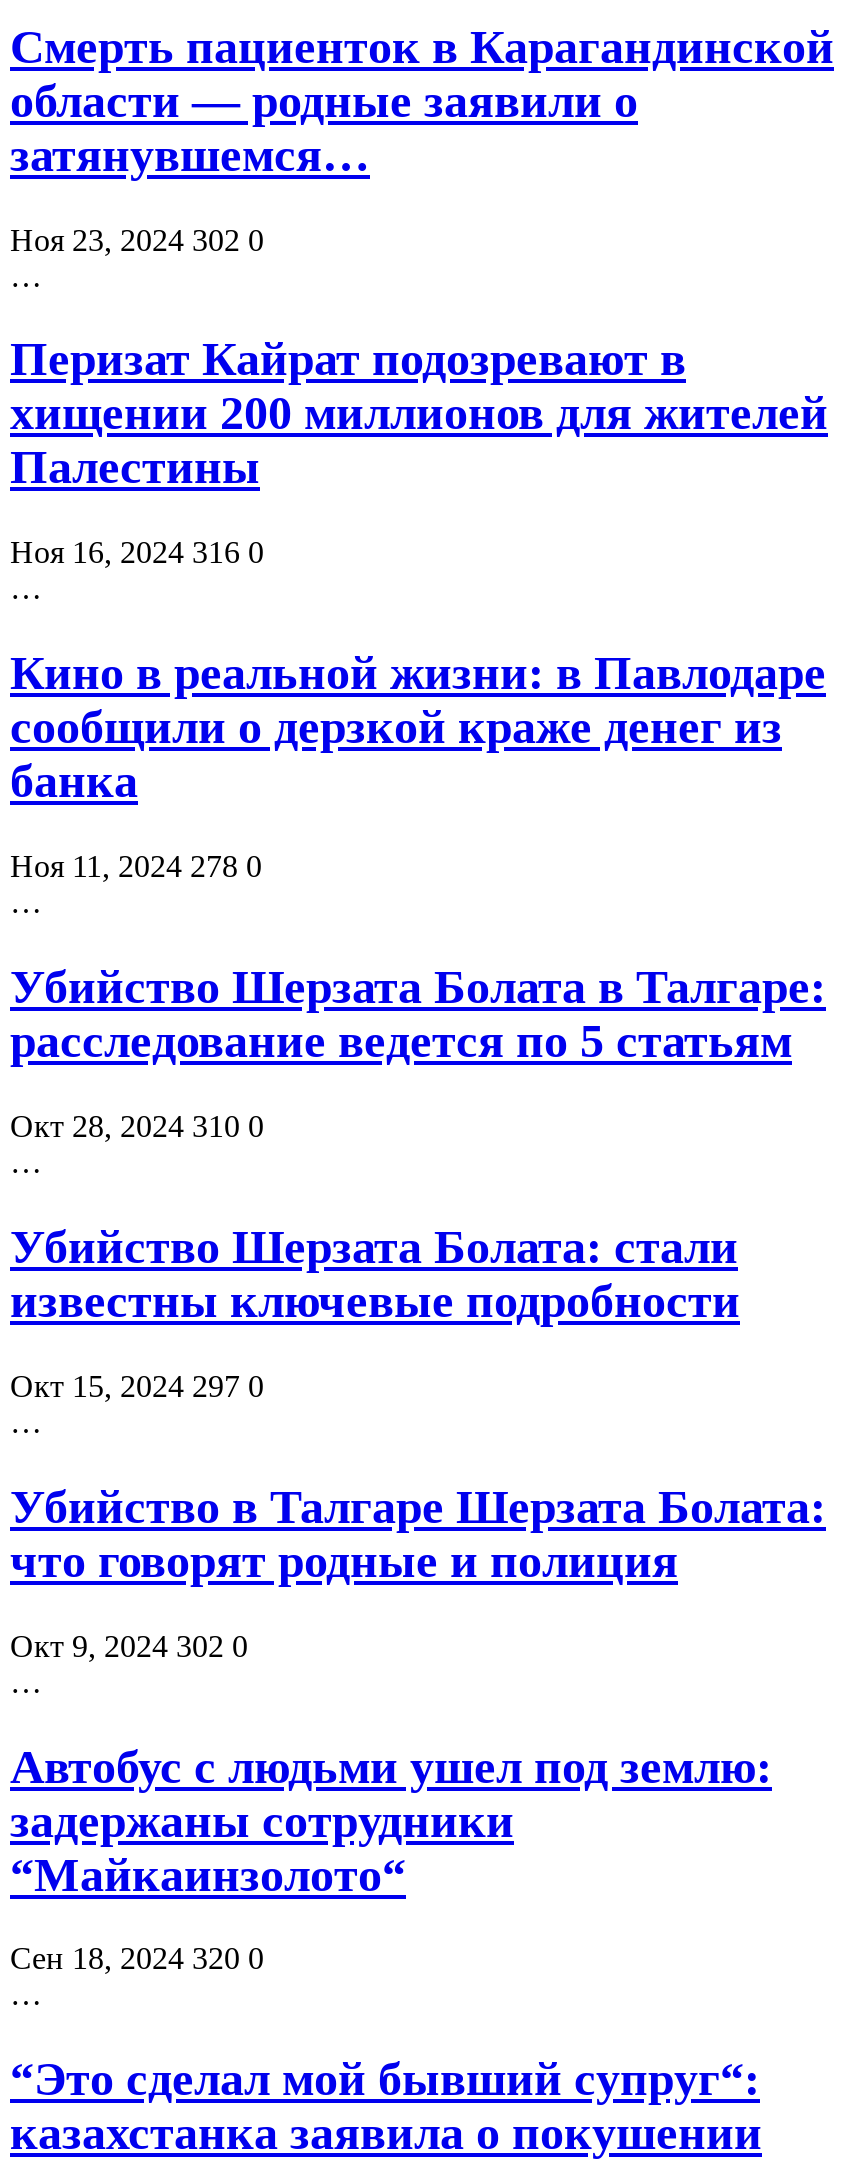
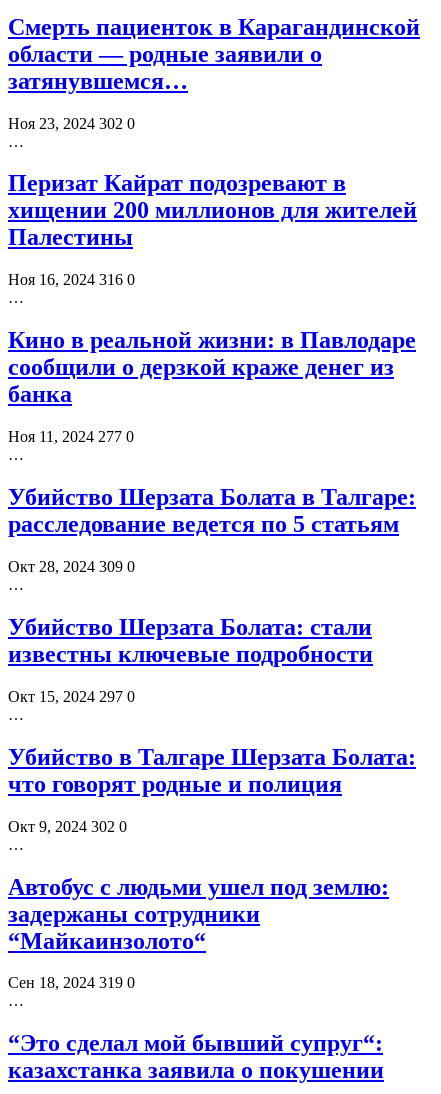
- Ноя 11, 2024 278 0
+ Ноя 11, 2024 277 0

- Окт 28, 2024 310 0
+ Окт 28, 2024 309 0

- Сен 18, 2024 320 0
+ Сен 18, 2024 319 0
